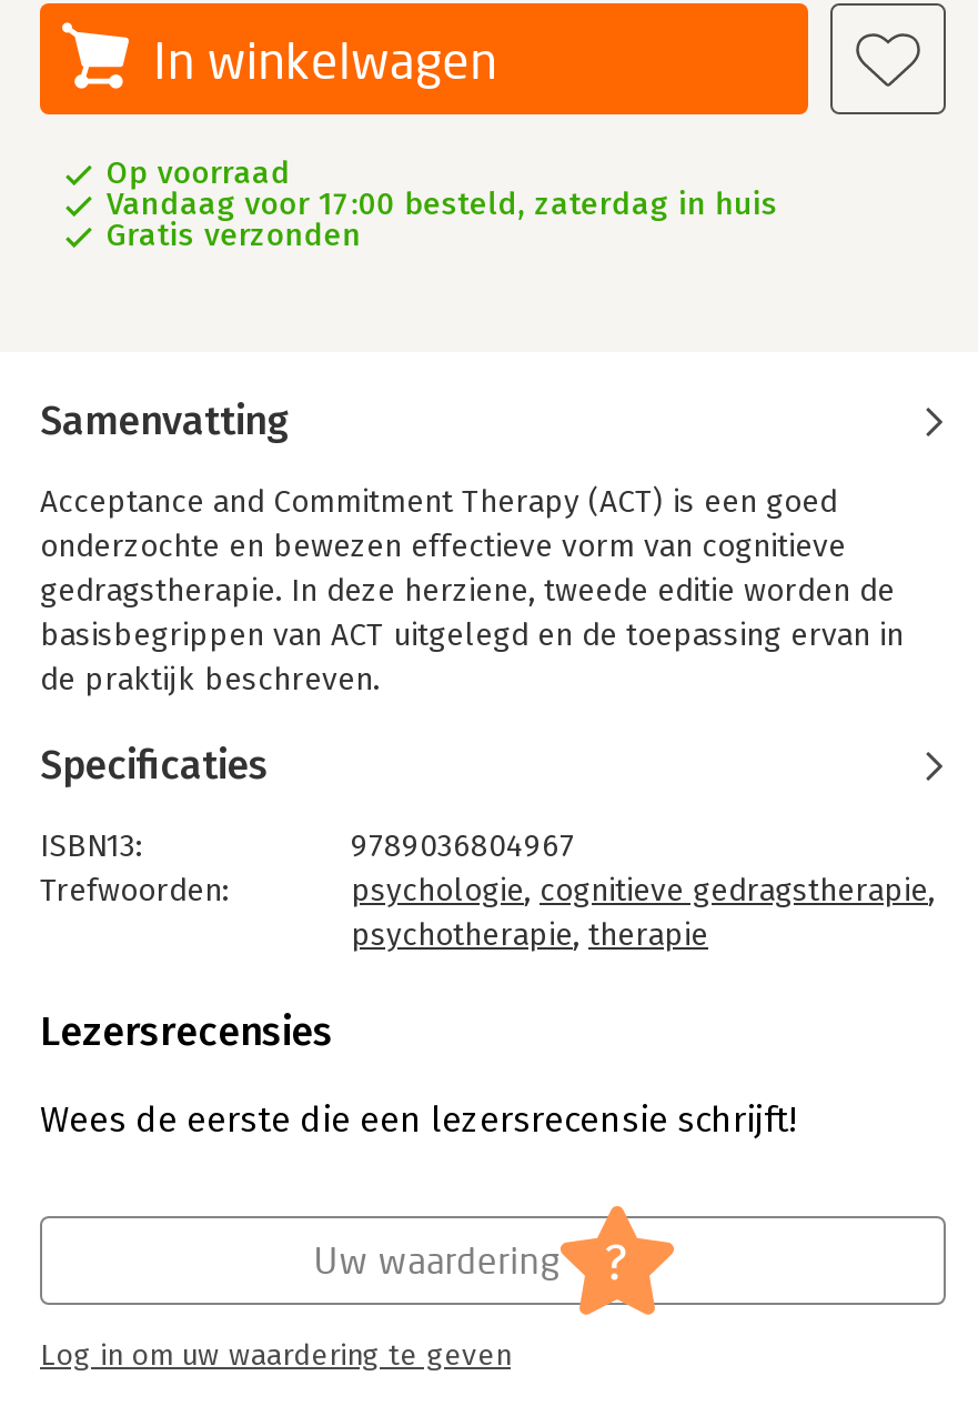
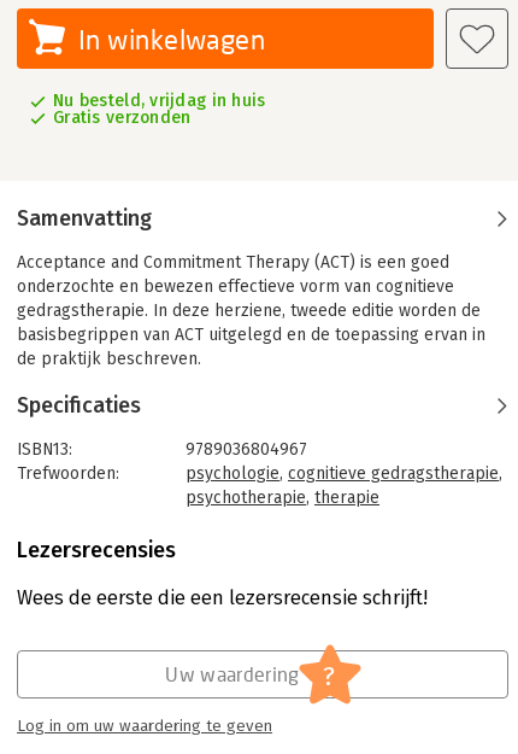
- Op voorraad
- Vandaag voor 17:00 besteld, zaterdag in huis
+ Nu besteld, vrijdag in huis
